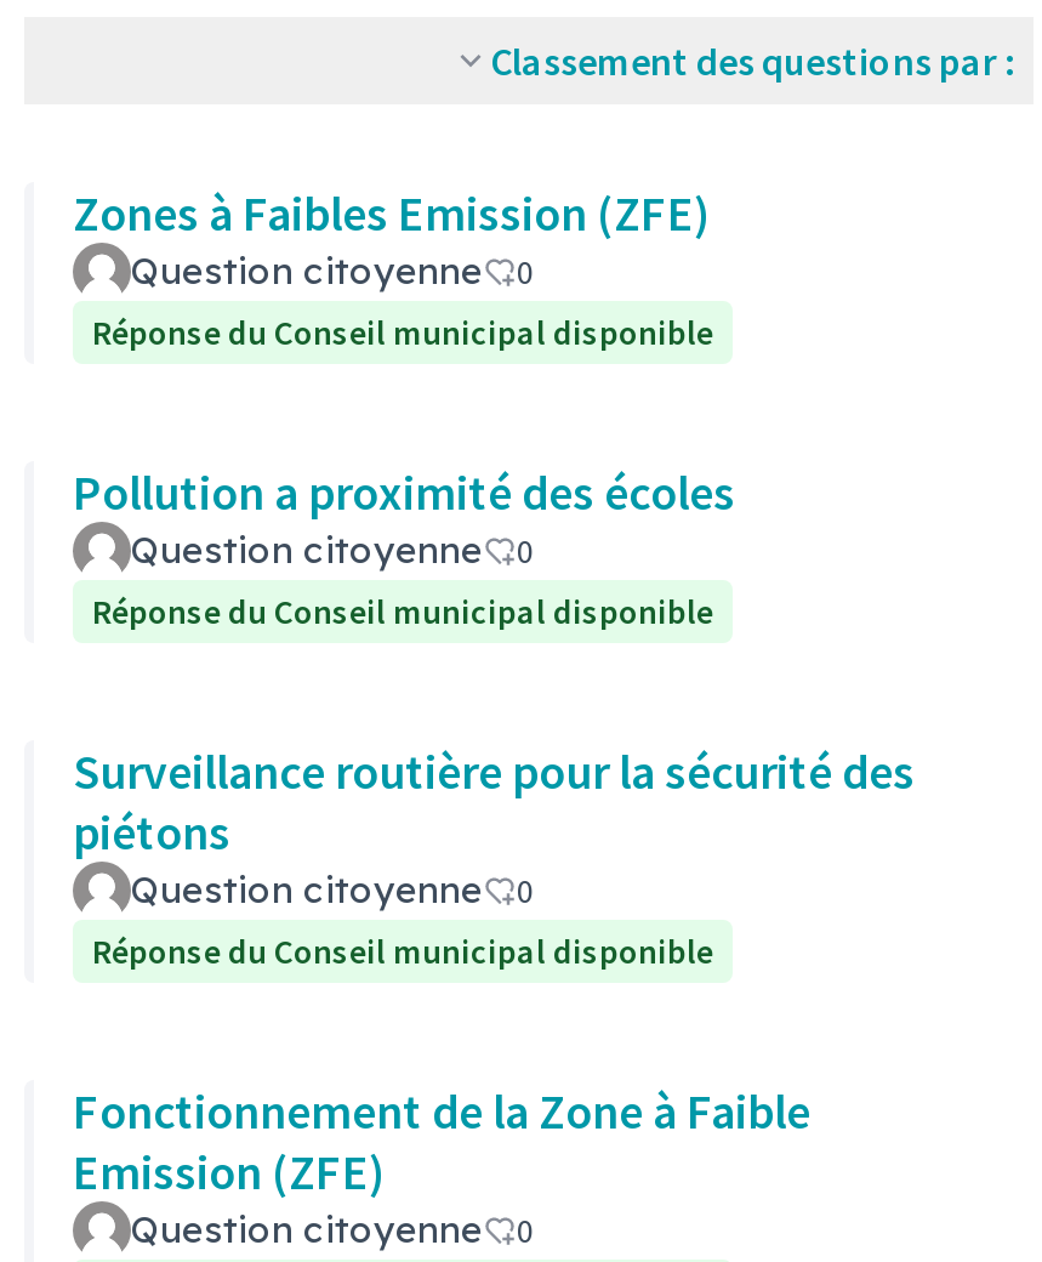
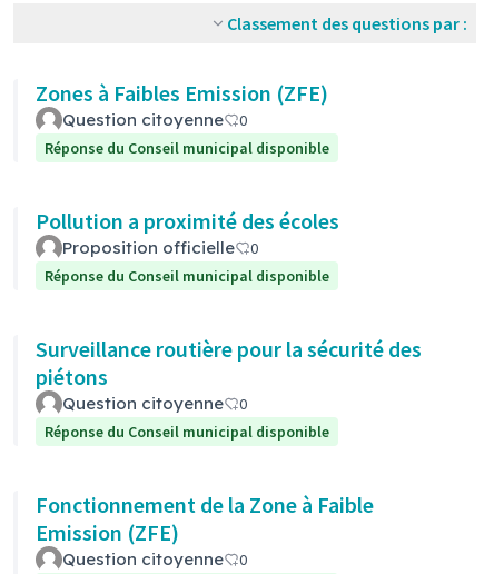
- Question citoyenne
+ Proposition officielle
